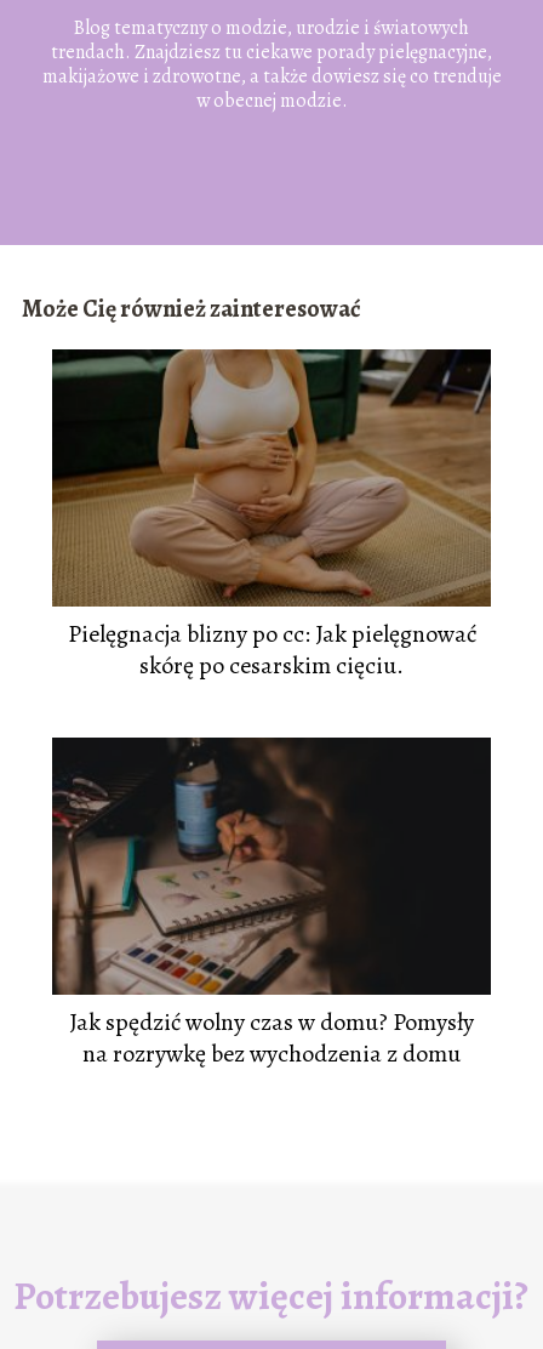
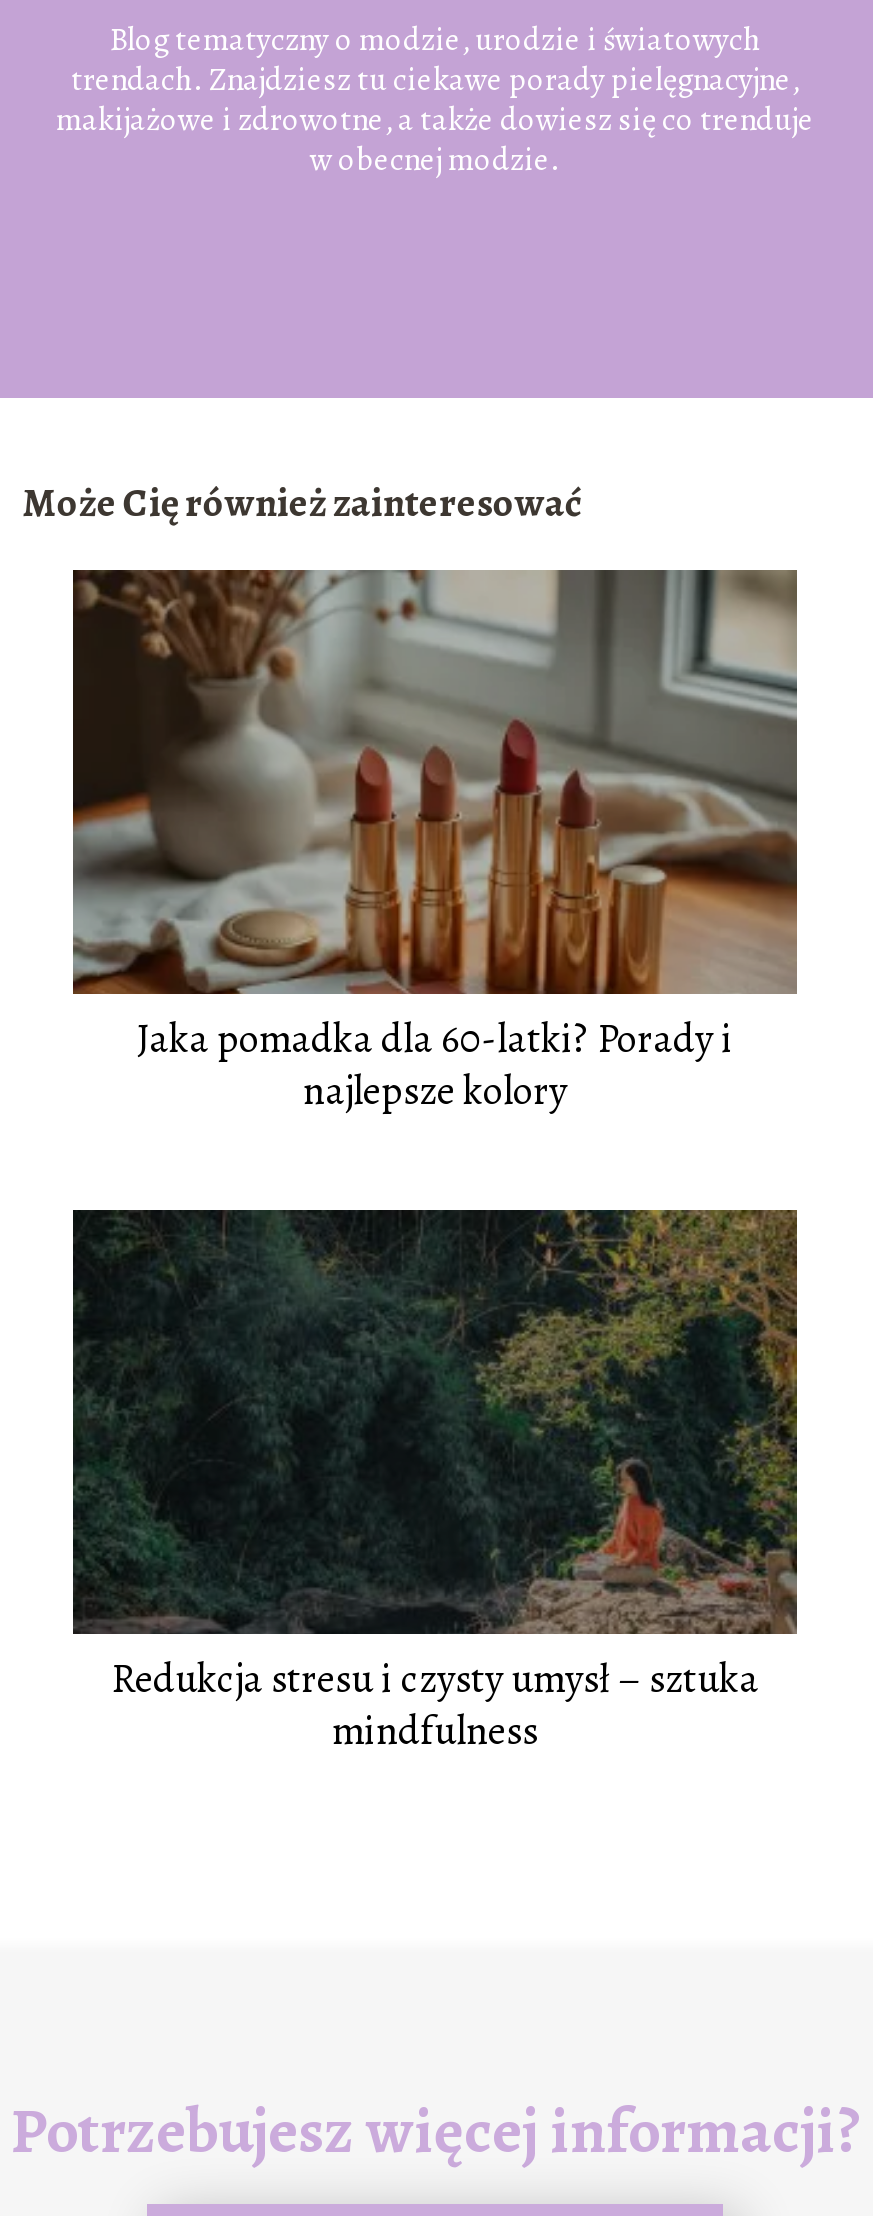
- [image]
- Pielęgnacja blizny po cc: Jak pielęgnować
- skórę po cesarskim cięciu.
+ [image]
+ Jaka pomadka dla 60-latki? Porady i
+ najlepsze kolory

- [image]
- Jak spędzić wolny czas w domu? Pomysły
- na rozrywkę bez wychodzenia z domu
+ [image]
+ Redukcja stresu i czysty umysł – sztuka
+ mindfulness
